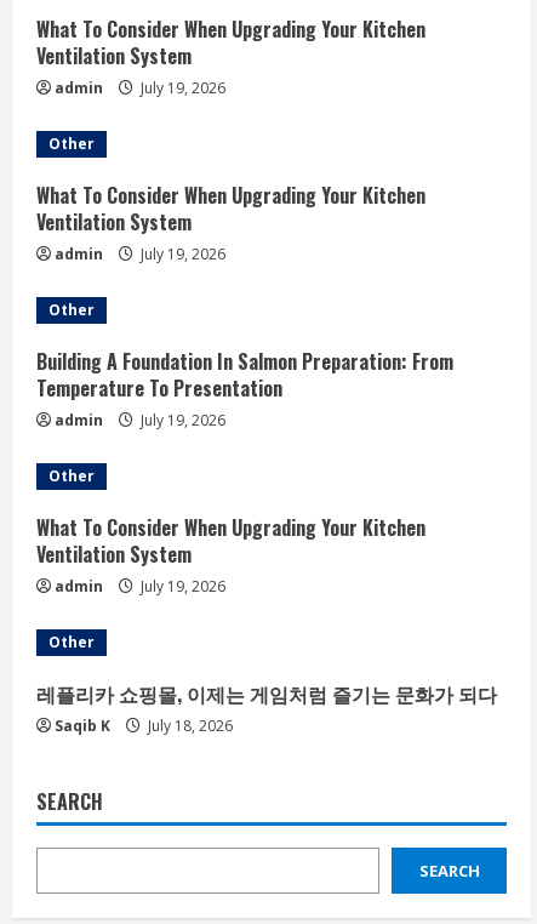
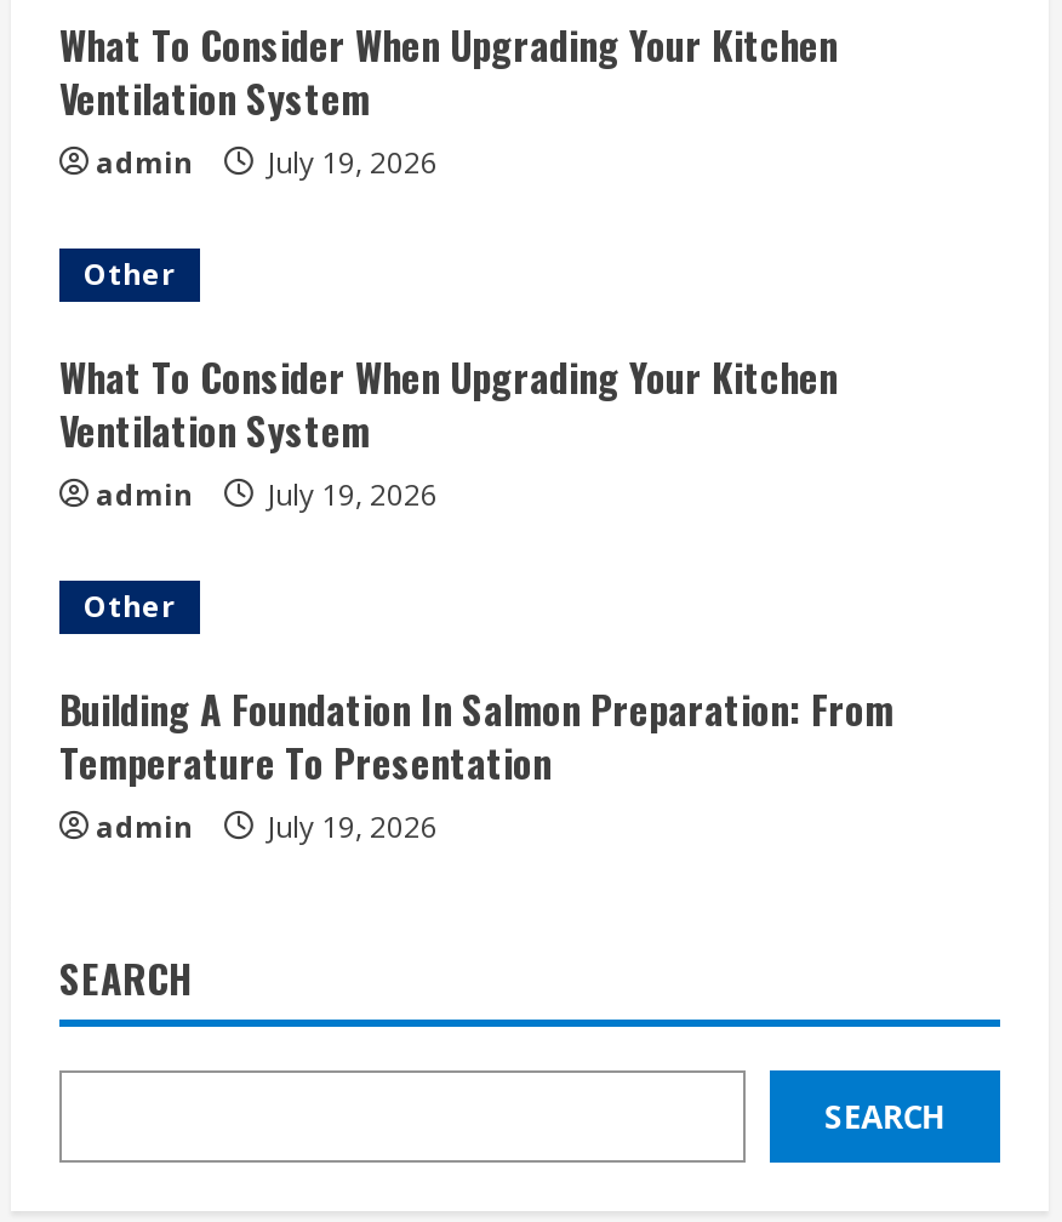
- Other
- What To Consider When Upgrading Your Kitchen
- Ventilation System
- admin
- July 19, 2026
- Other
- 레플리카 쇼핑몰, 이제는 게임처럼 즐기는 문화가 되다
- Saqib K
- July 18, 2026
